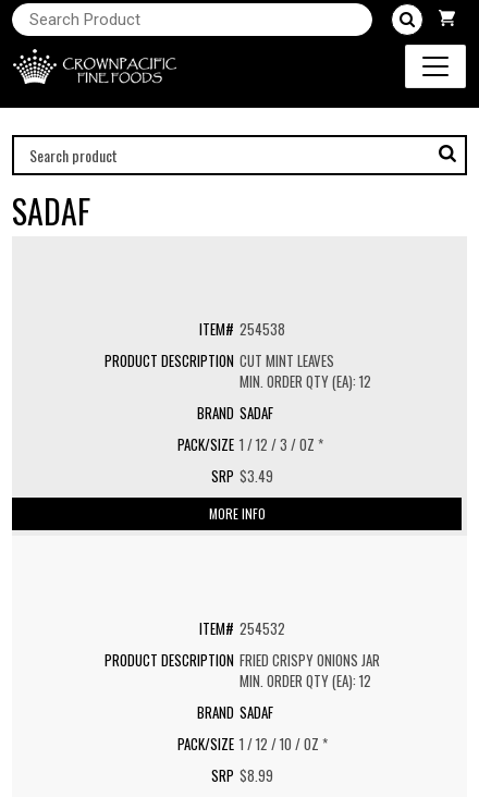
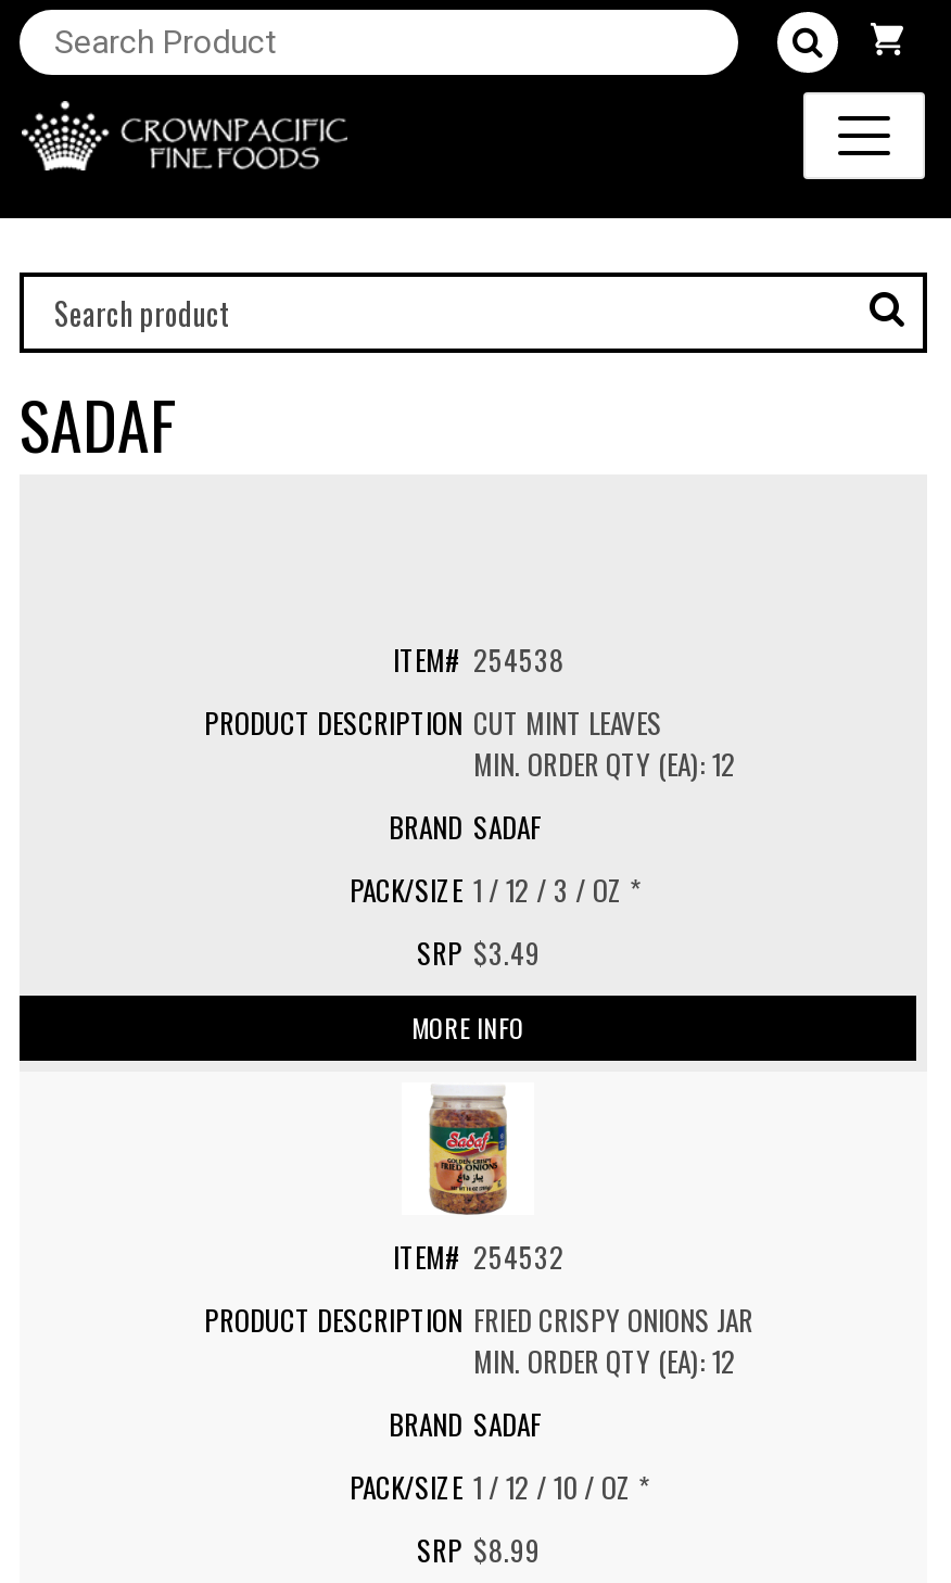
+ [image]
